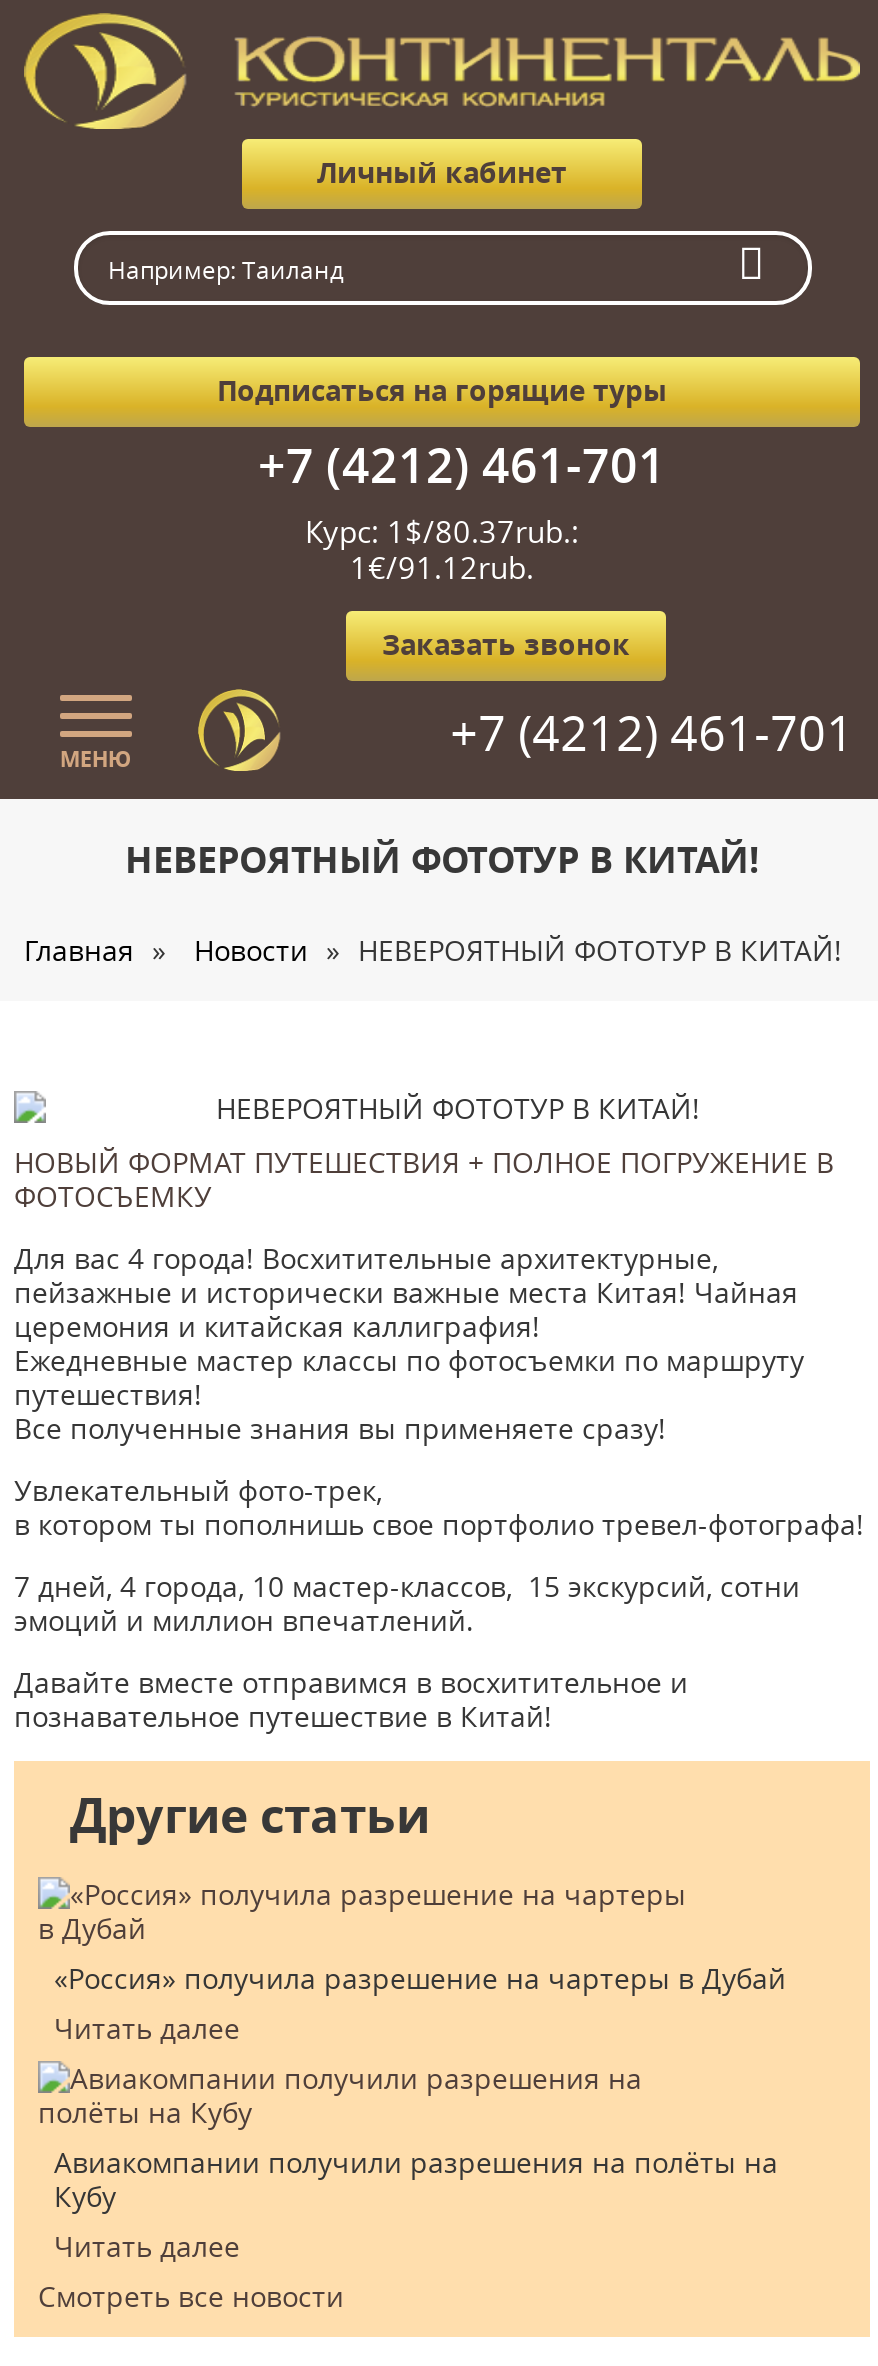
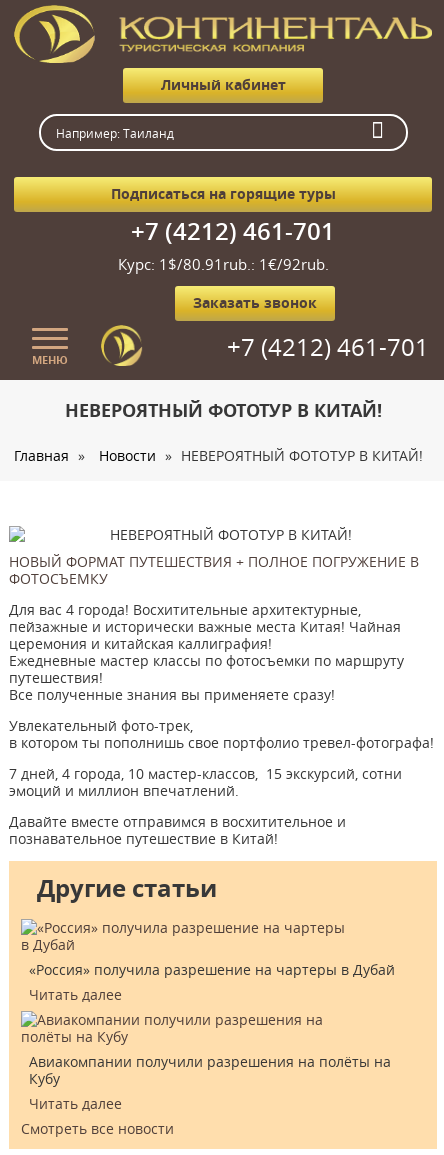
- Курс: 1$/80.37rub.:
- 1€/91.12rub.
+ Курс: 1$/80.91rub.: 1€/92rub.
